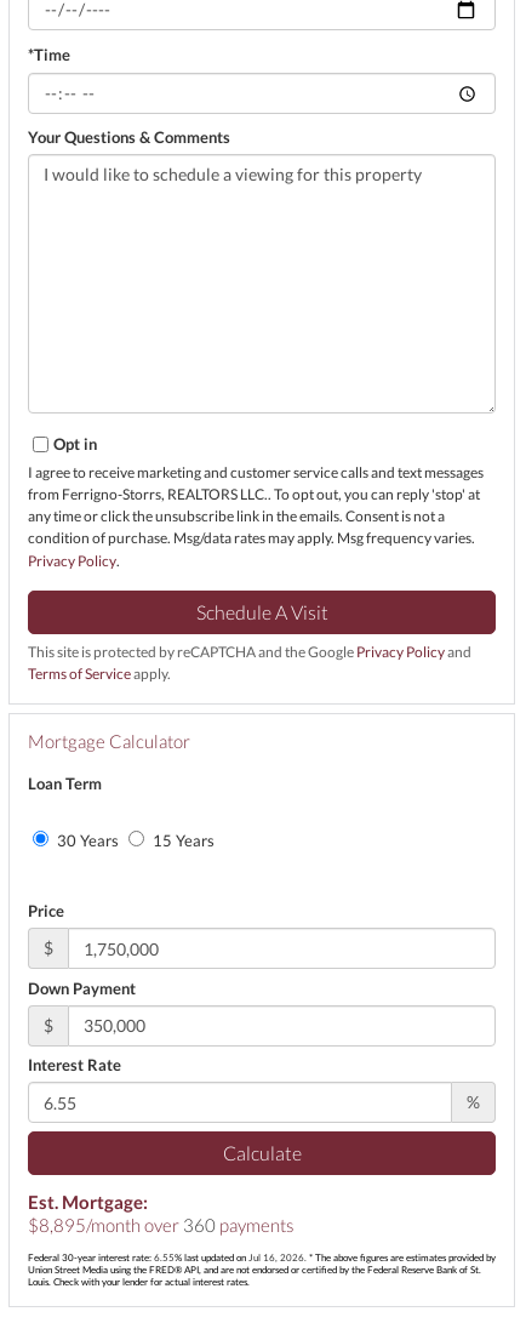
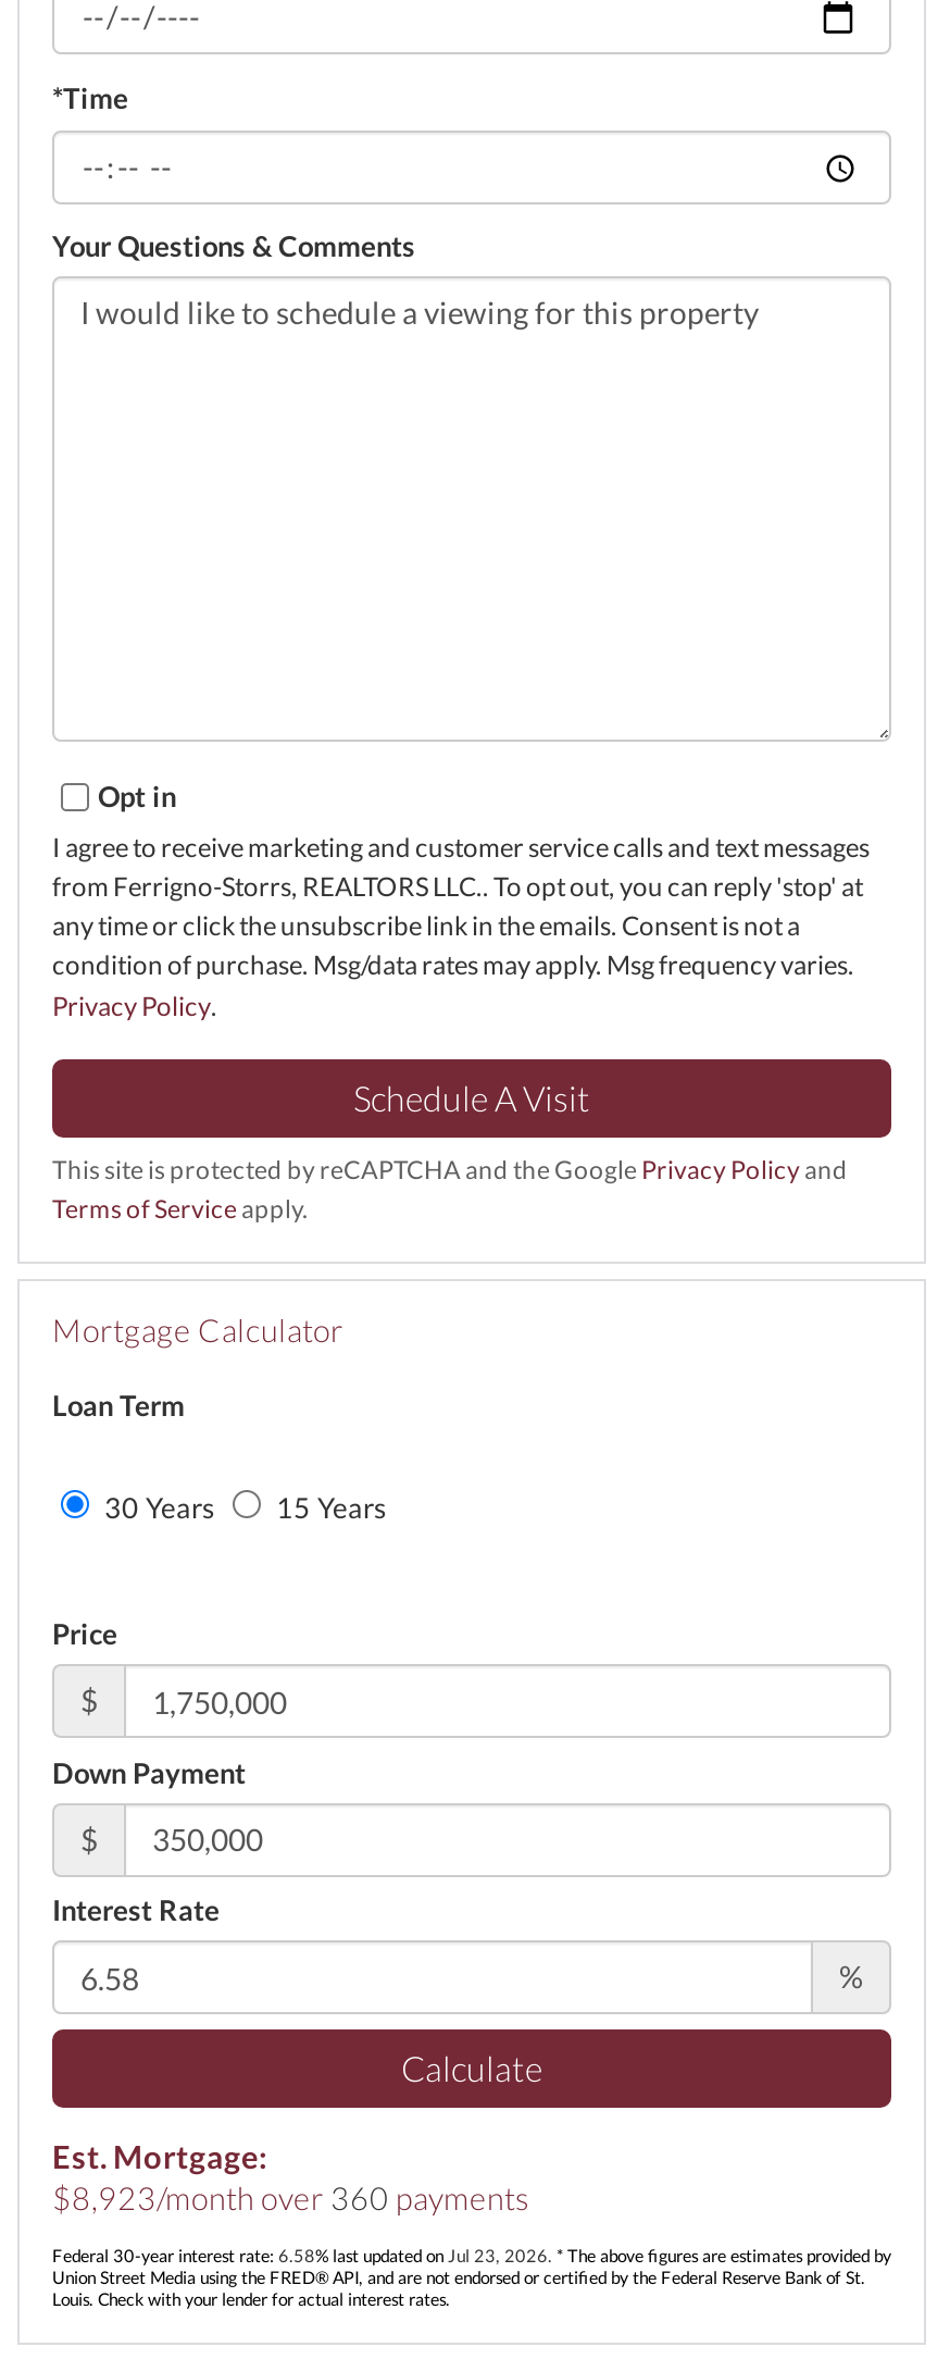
- $8,895/month over 360 payments
+ $8,923/month over 360 payments

- Federal 30-year interest rate: 6.55% last updated on Jul 16, 2026. * The above figures are estimates provided by
+ Federal 30-year interest rate: 6.58% last updated on Jul 23, 2026. * The above figures are estimates provided by
